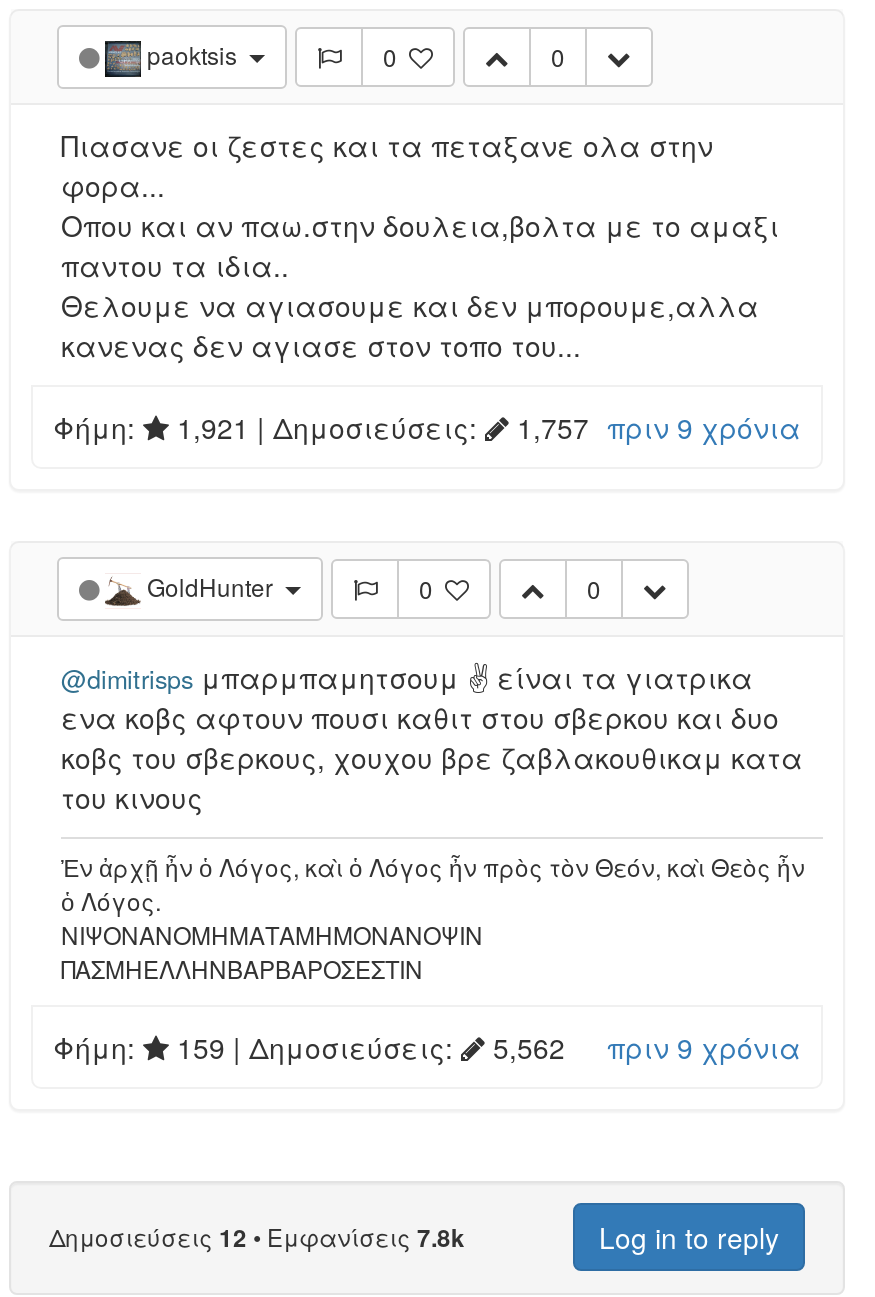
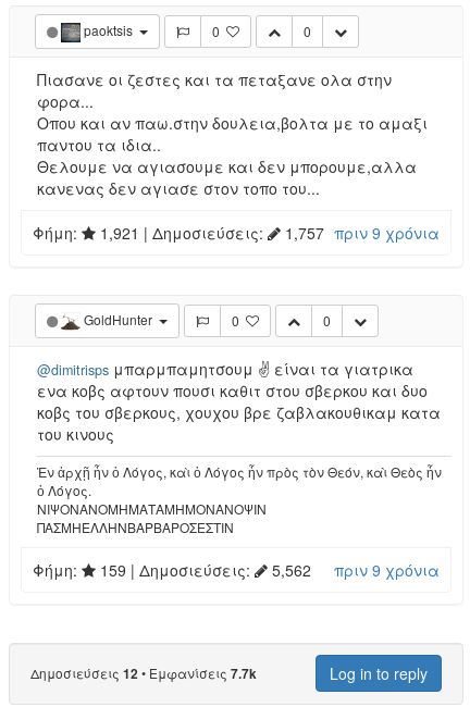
- Δημοσιεύσεις 12 • Εμφανίσεις 7.8k
+ Δημοσιεύσεις 12 • Εμφανίσεις 7.7k
